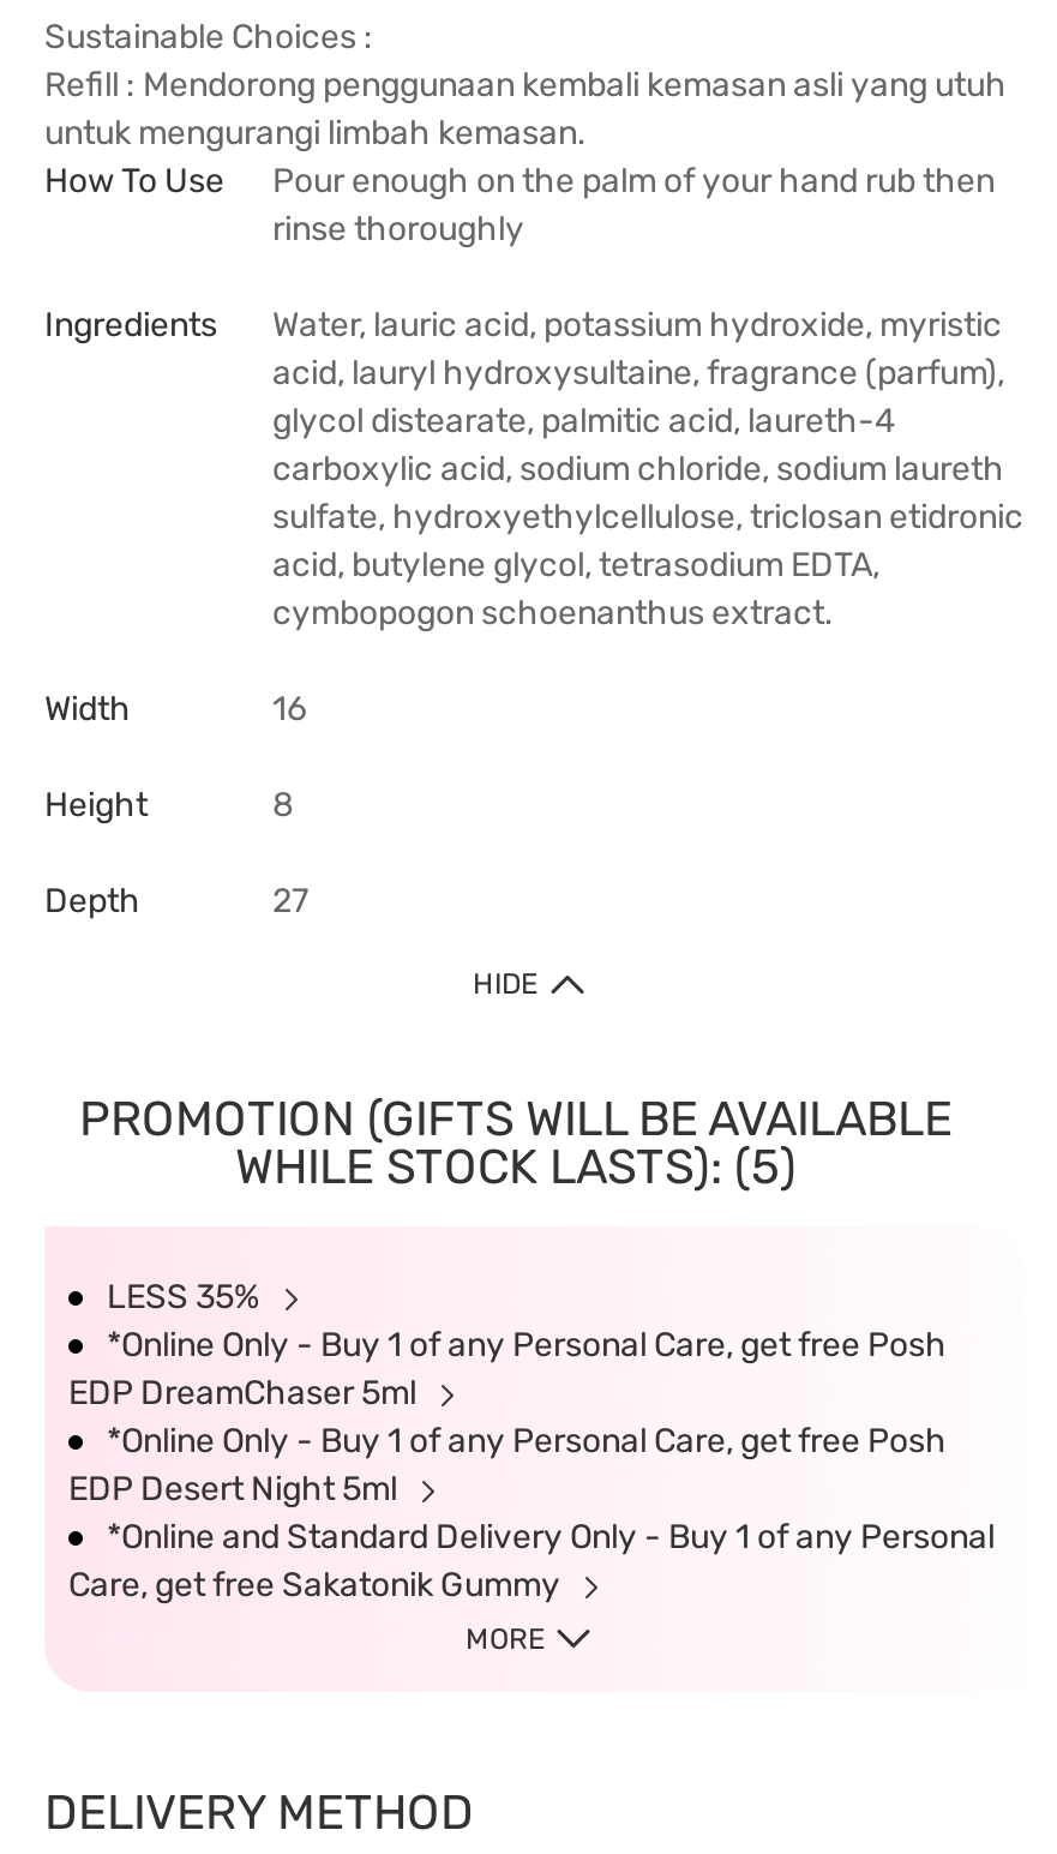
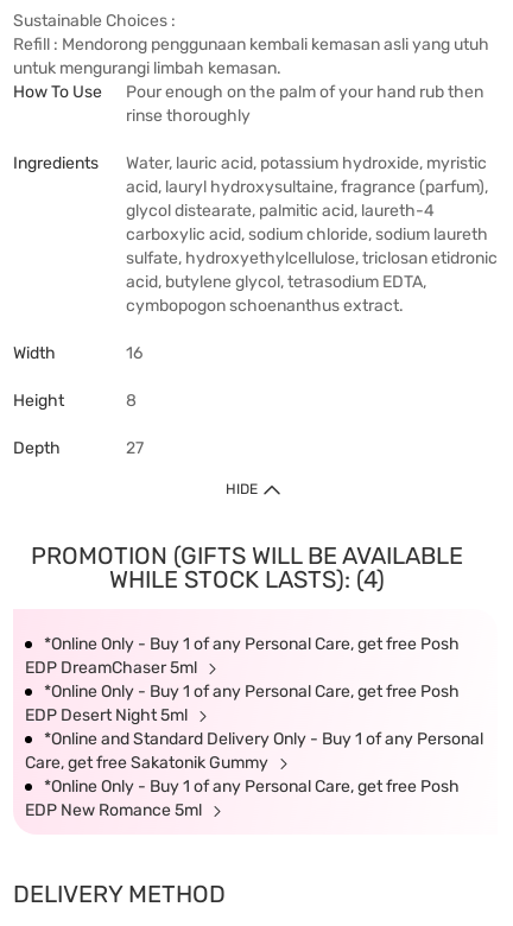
- WHILE STOCK LASTS): (5)
- LESS 35%
+ WHILE STOCK LASTS): (4)

moved up: *Online Only - Buy 1 of any Personal Care, get free Posh | EDP DreamChaser 5ml | *Online Only - Buy 1 of any Personal Care, get free Posh | EDP Desert Night 5ml | *Online and Standard Delivery Only - Buy 1 of any Personal | Care, get free Sakatonik Gummy

- MORE
+ *Online Only - Buy 1 of any Personal Care, get free Posh
+ EDP New Romance 5ml
